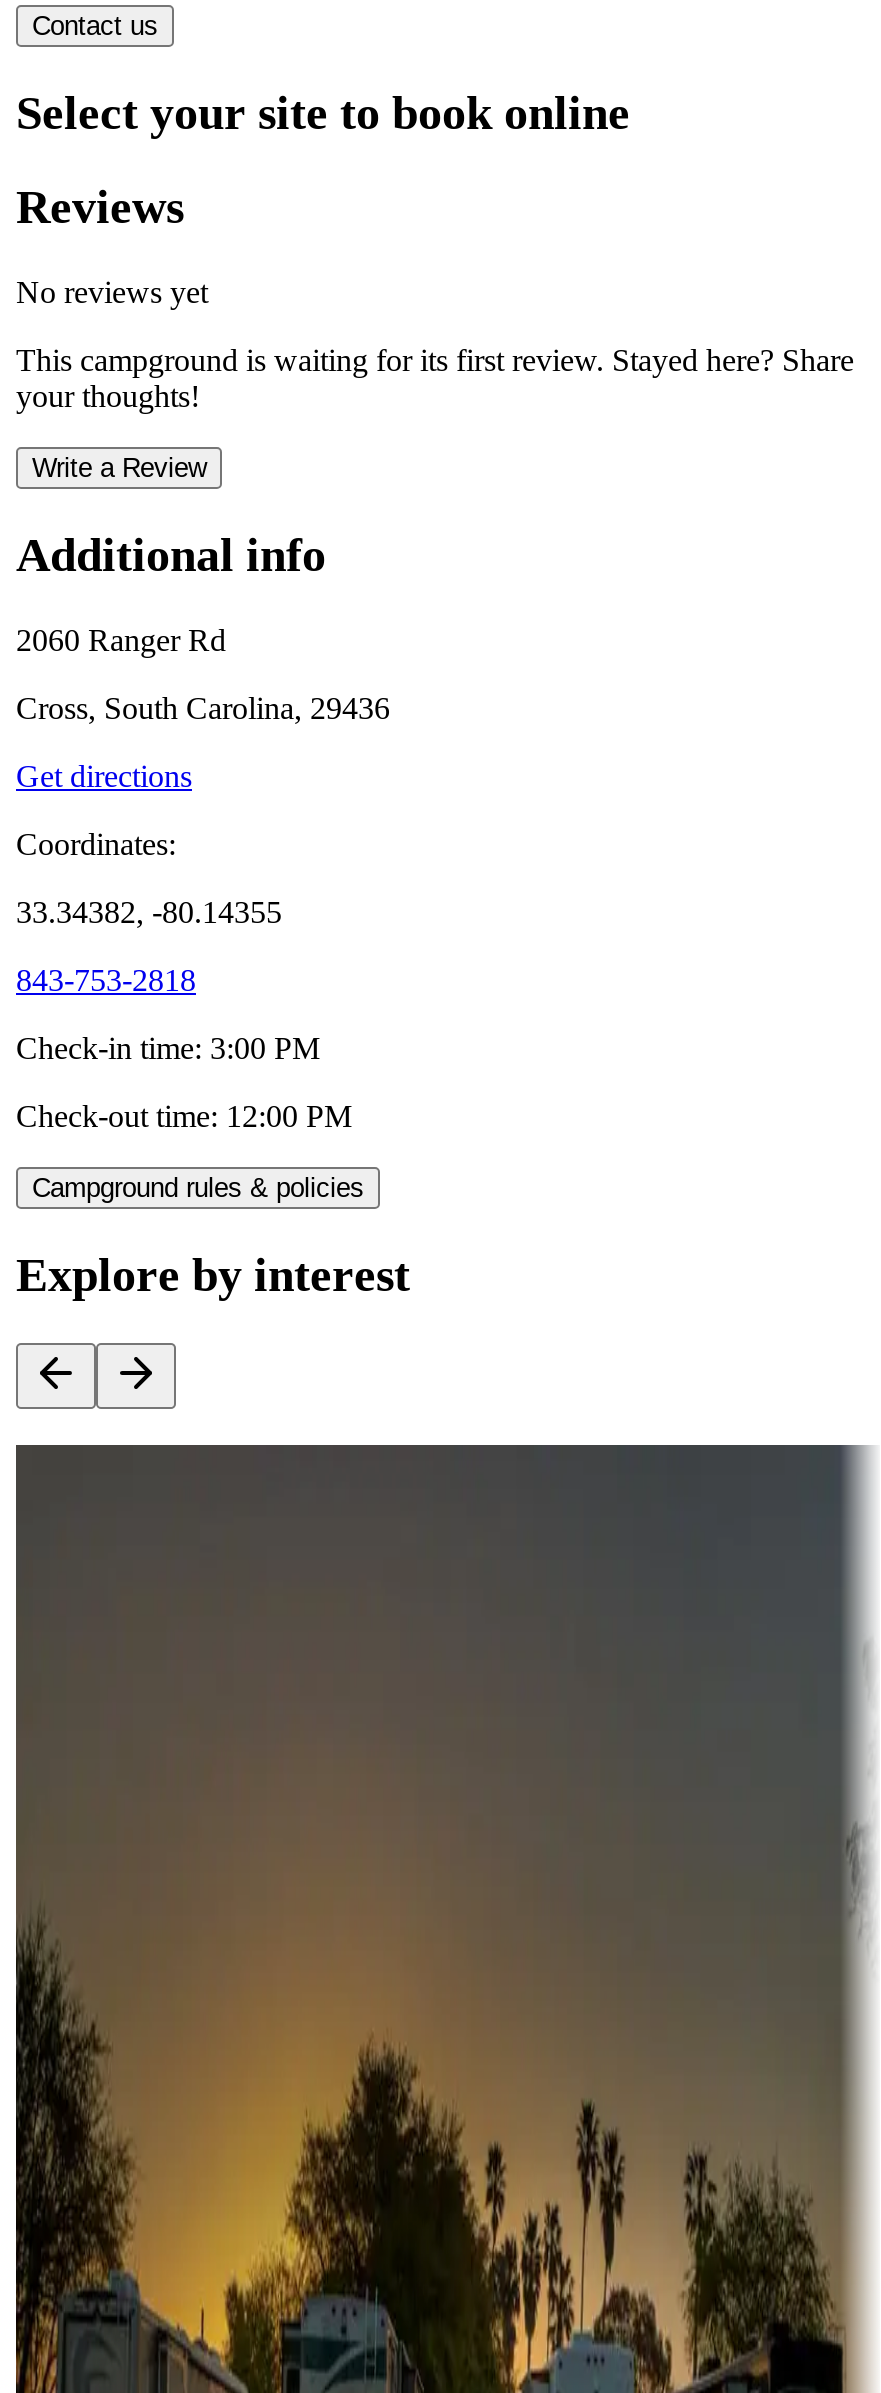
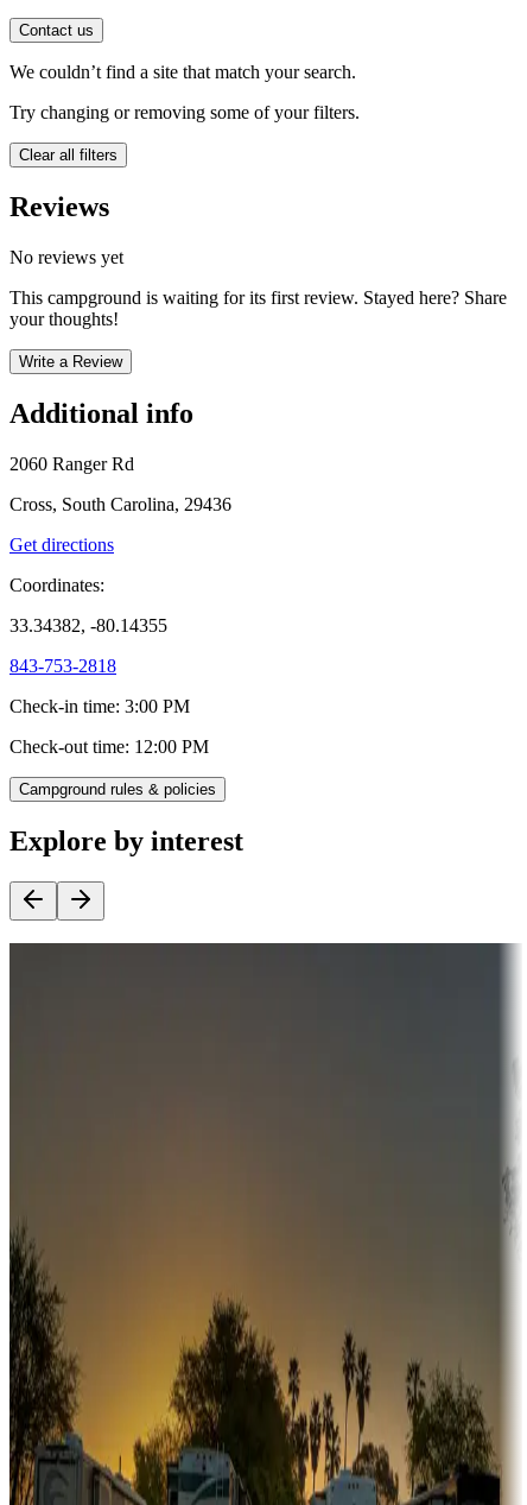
- Select your site to book online
+ We couldn’t find a site that match your search.
+ Try changing or removing some of your filters.
+ Clear all filters
